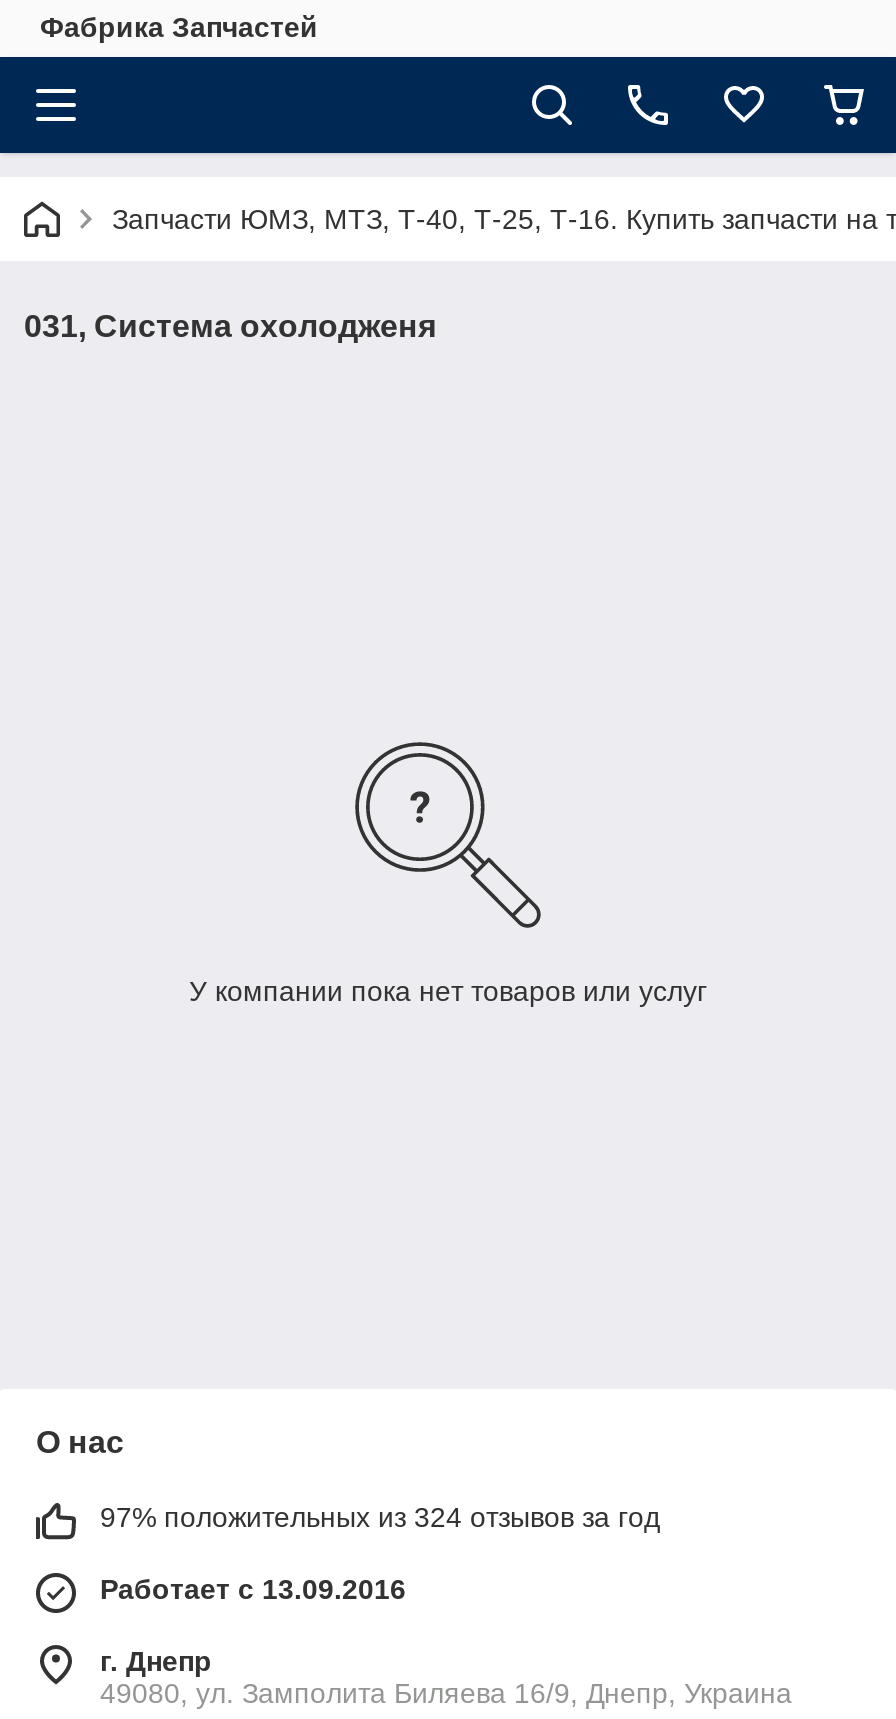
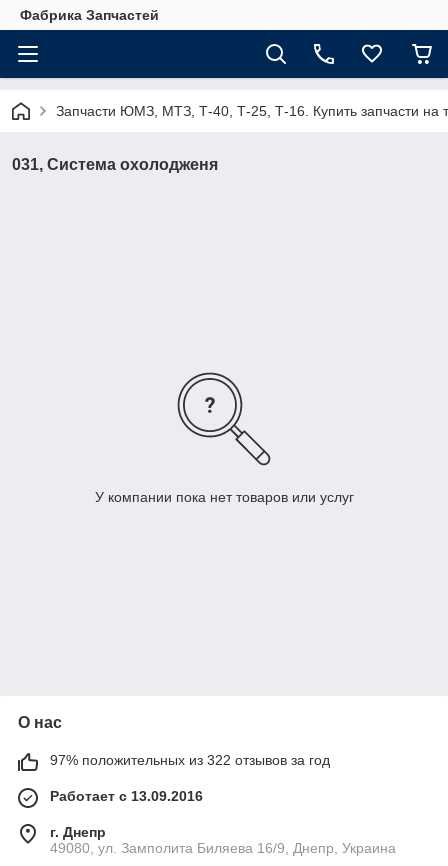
- 97% положительных из 324 отзывов за год
+ 97% положительных из 322 отзывов за год
